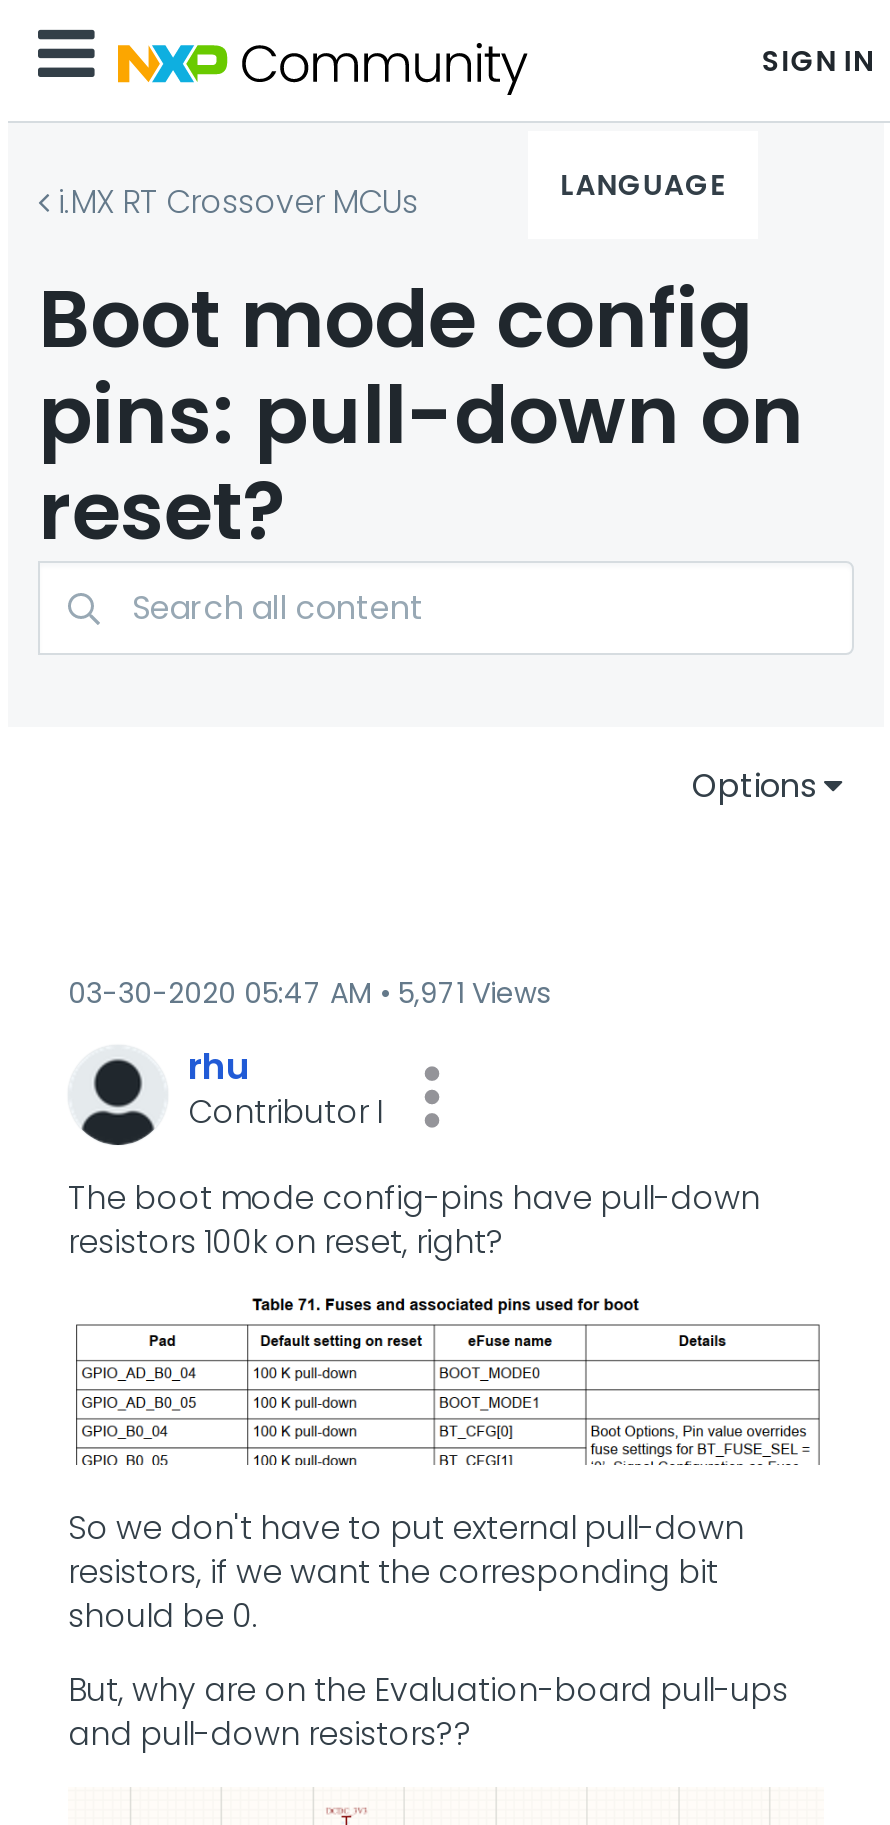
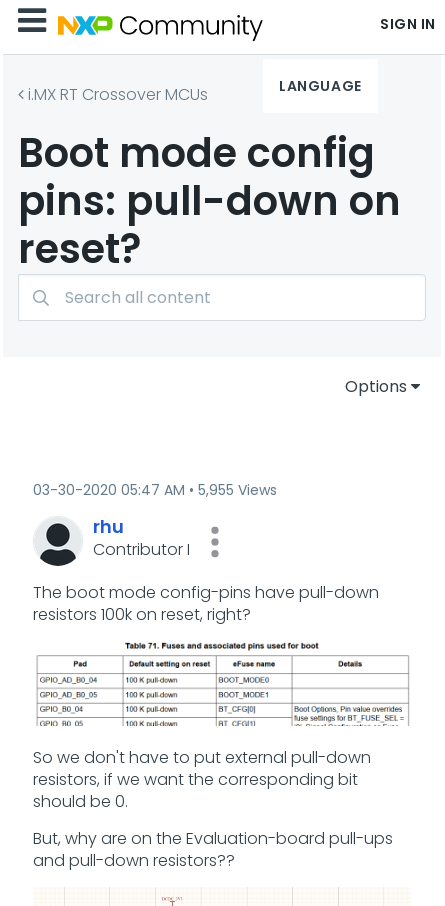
- 03-30-2020 05:47 AM 5,971 Views
+ 03-30-2020 05:47 AM 5,955 Views
